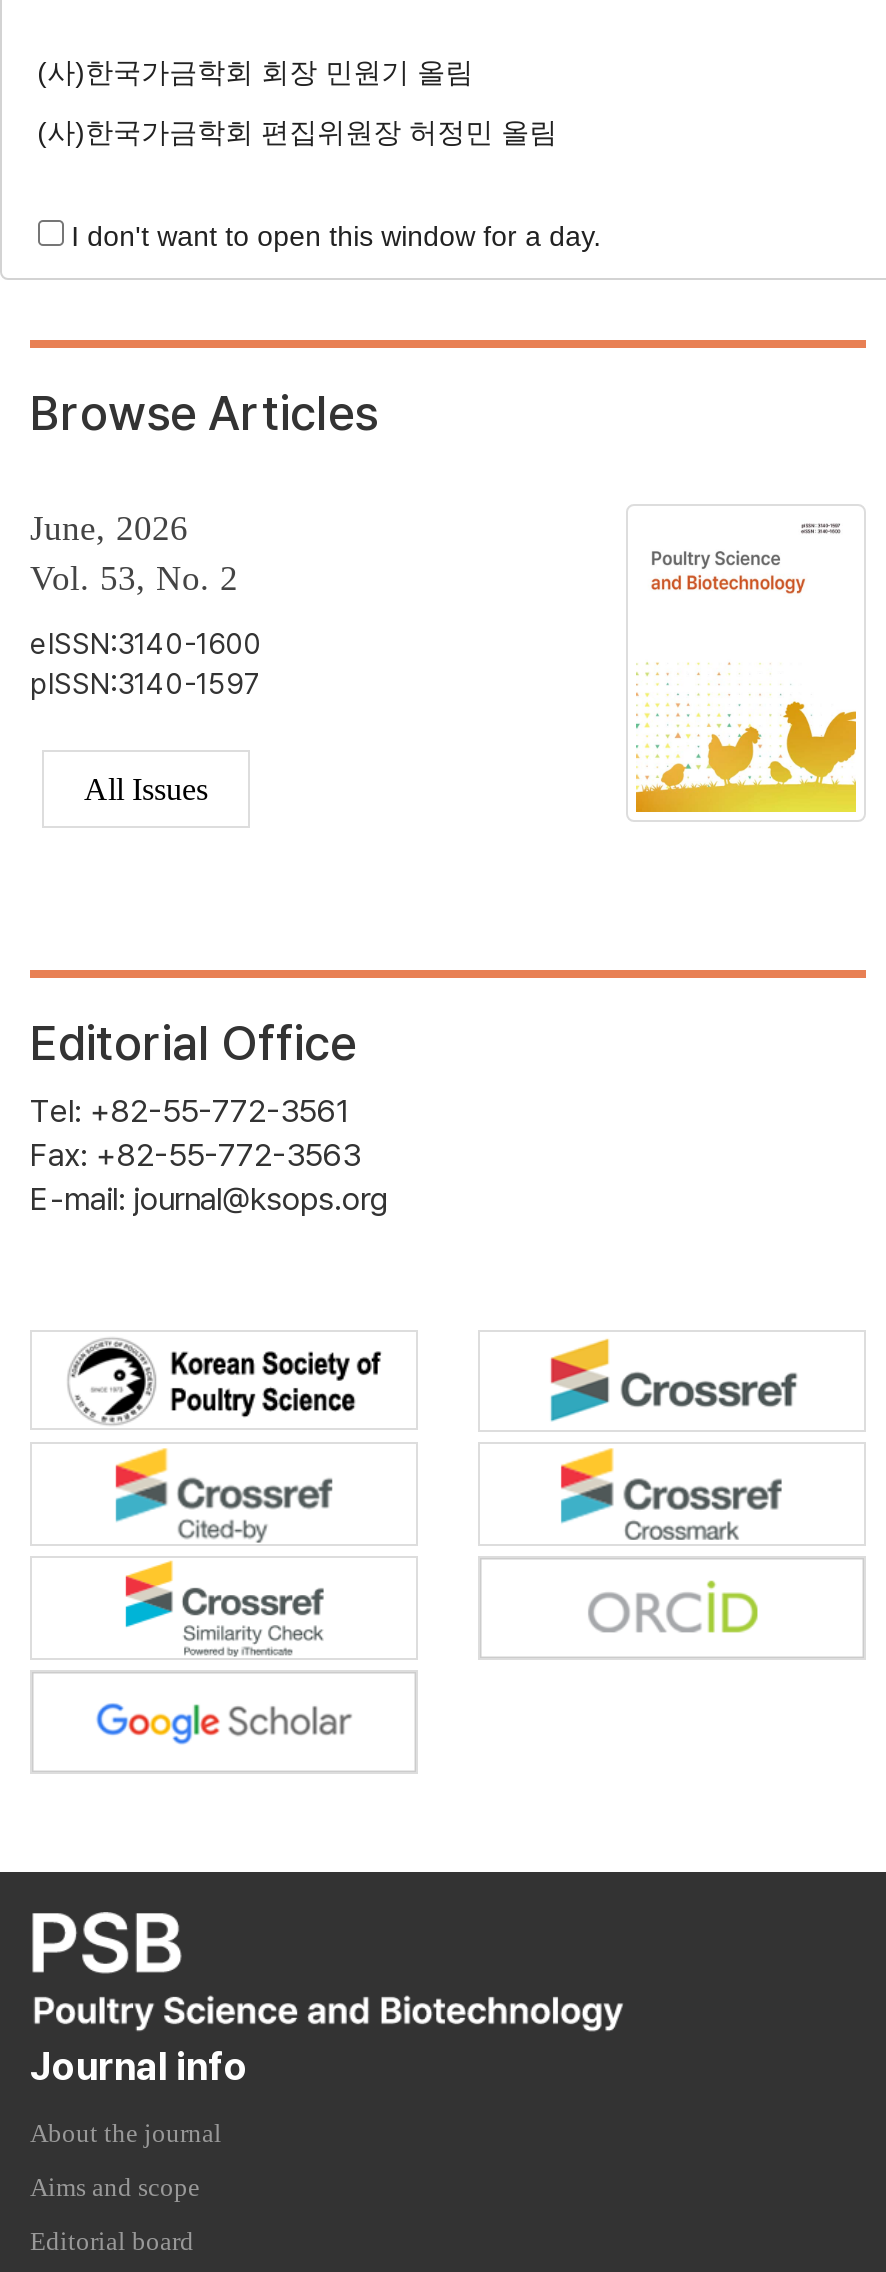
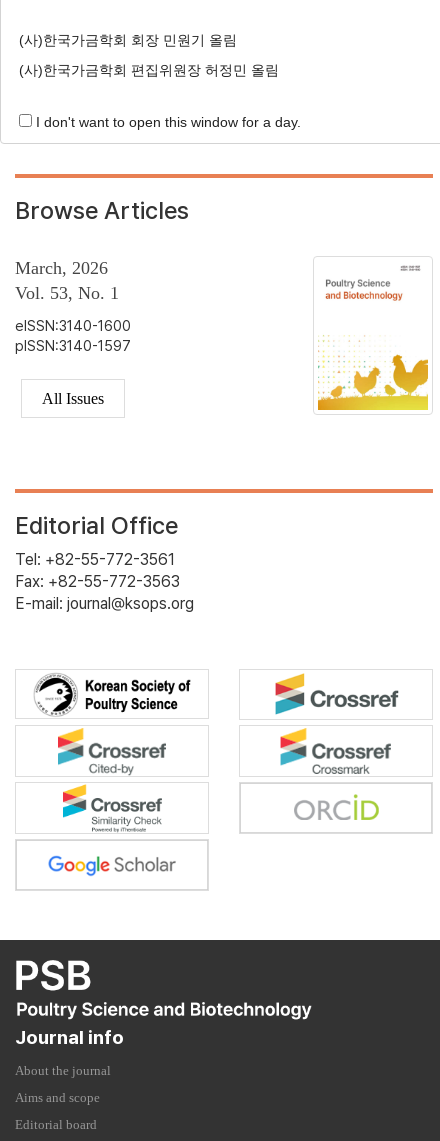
- June, 2026
- Vol. 53, No. 2
+ March, 2026
+ Vol. 53, No. 1
